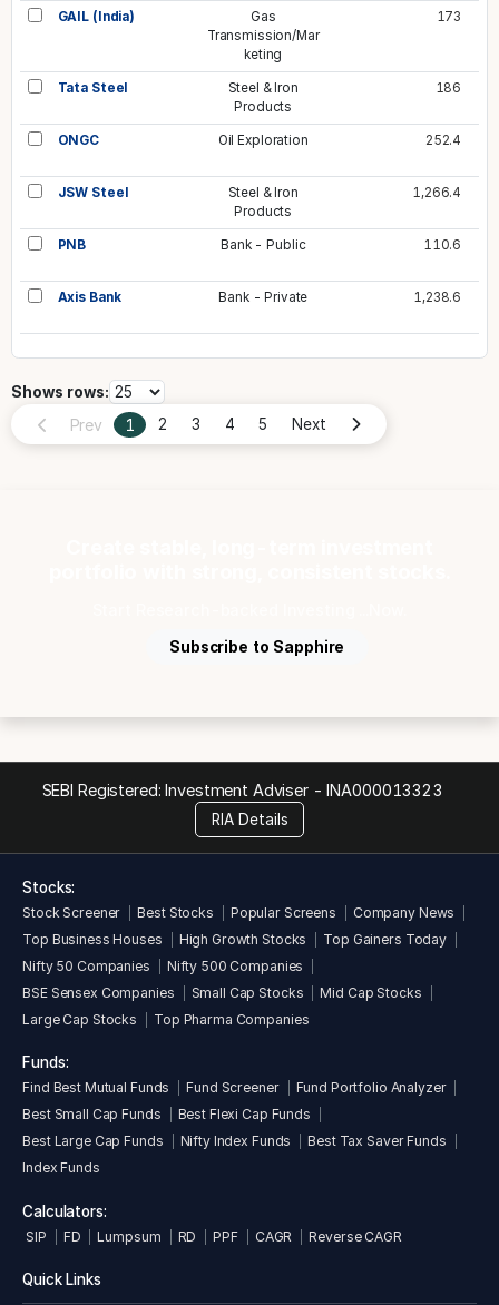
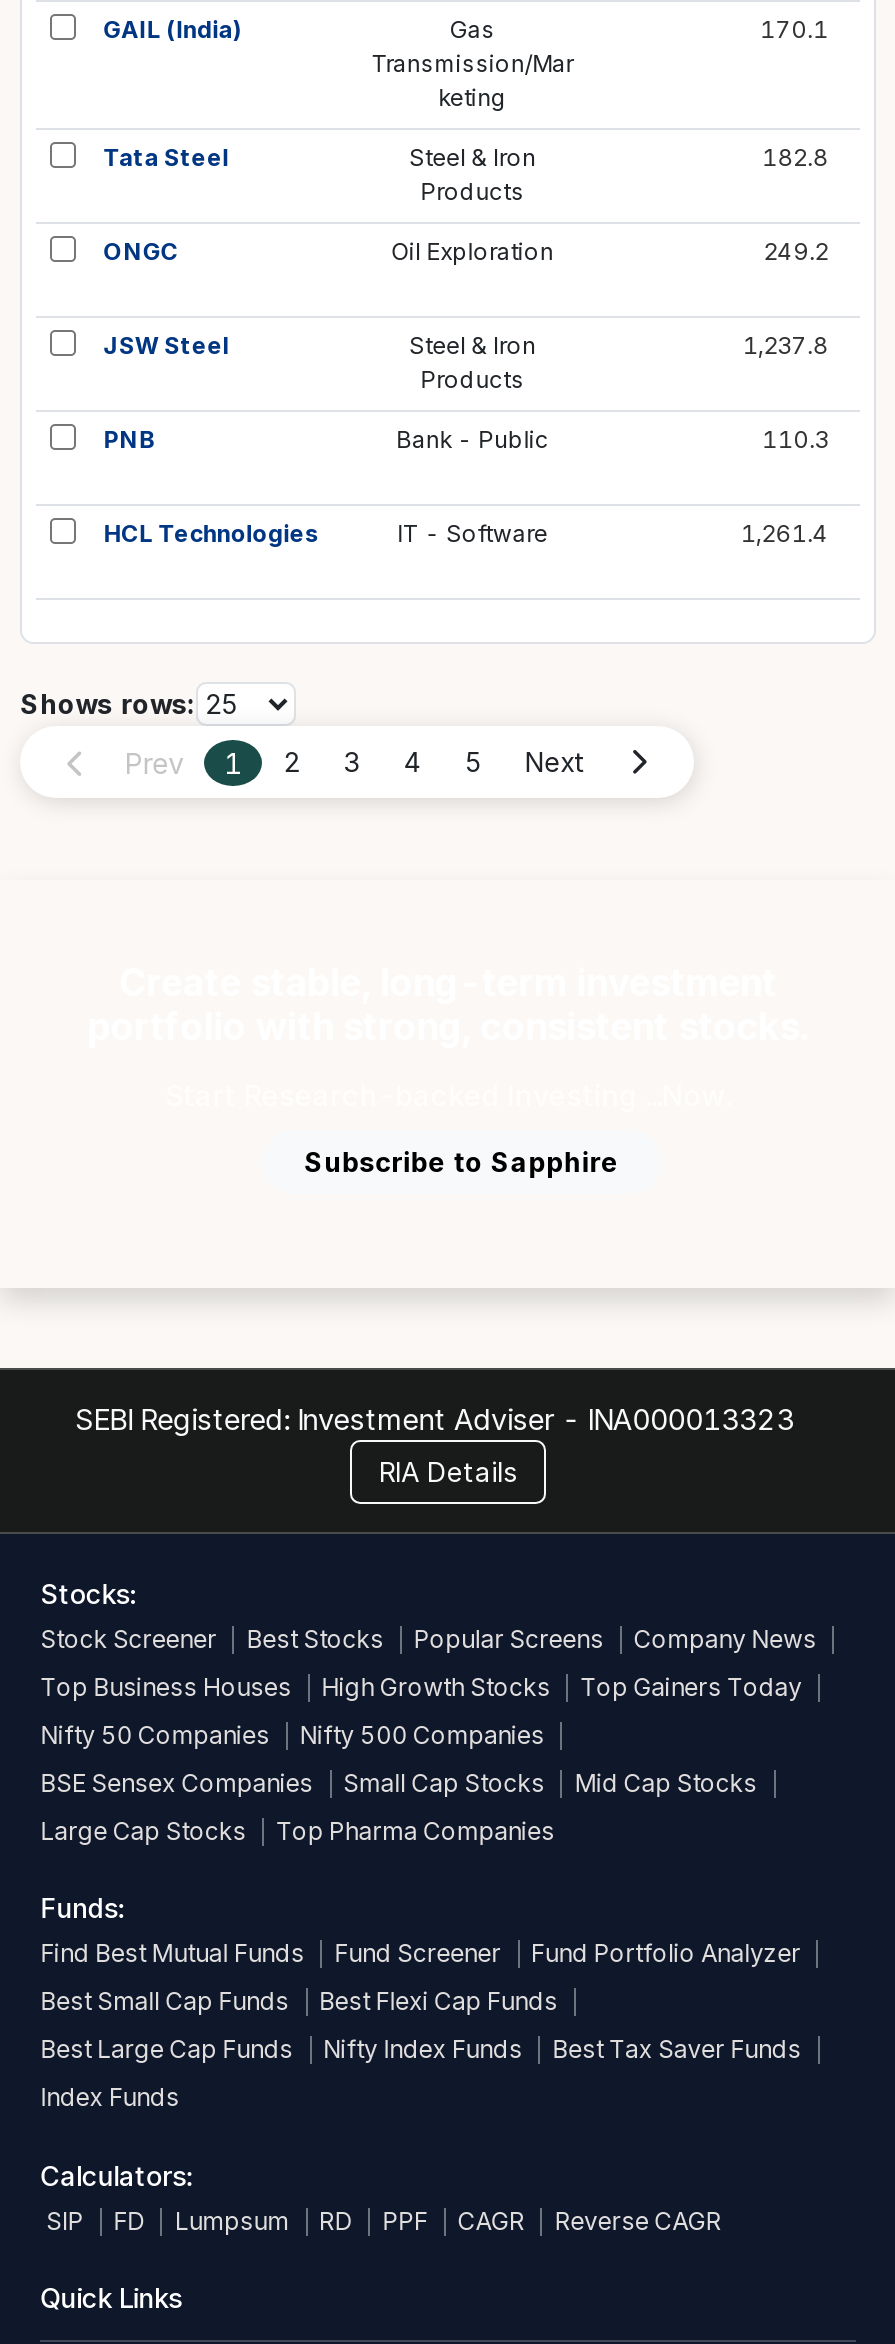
- 173
+ 170.1

- 186
+ 182.8

- 252.4
+ 249.2

- 1,266.4
+ 1,237.8

- 110.6
+ 110.3

- Axis Bank
- Bank - Private
- 1,238.6
+ HCL Technologies
+ IT - Software
+ 1,261.4
